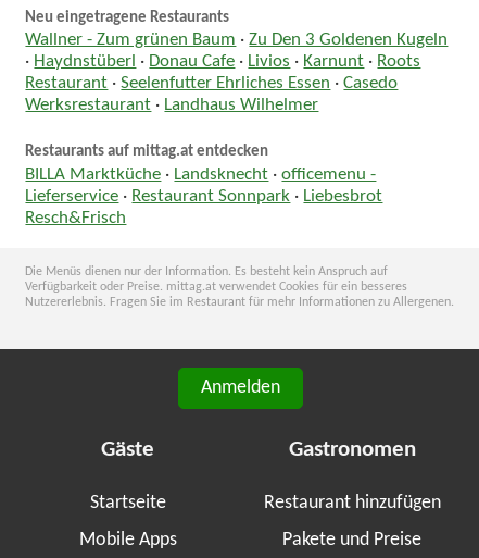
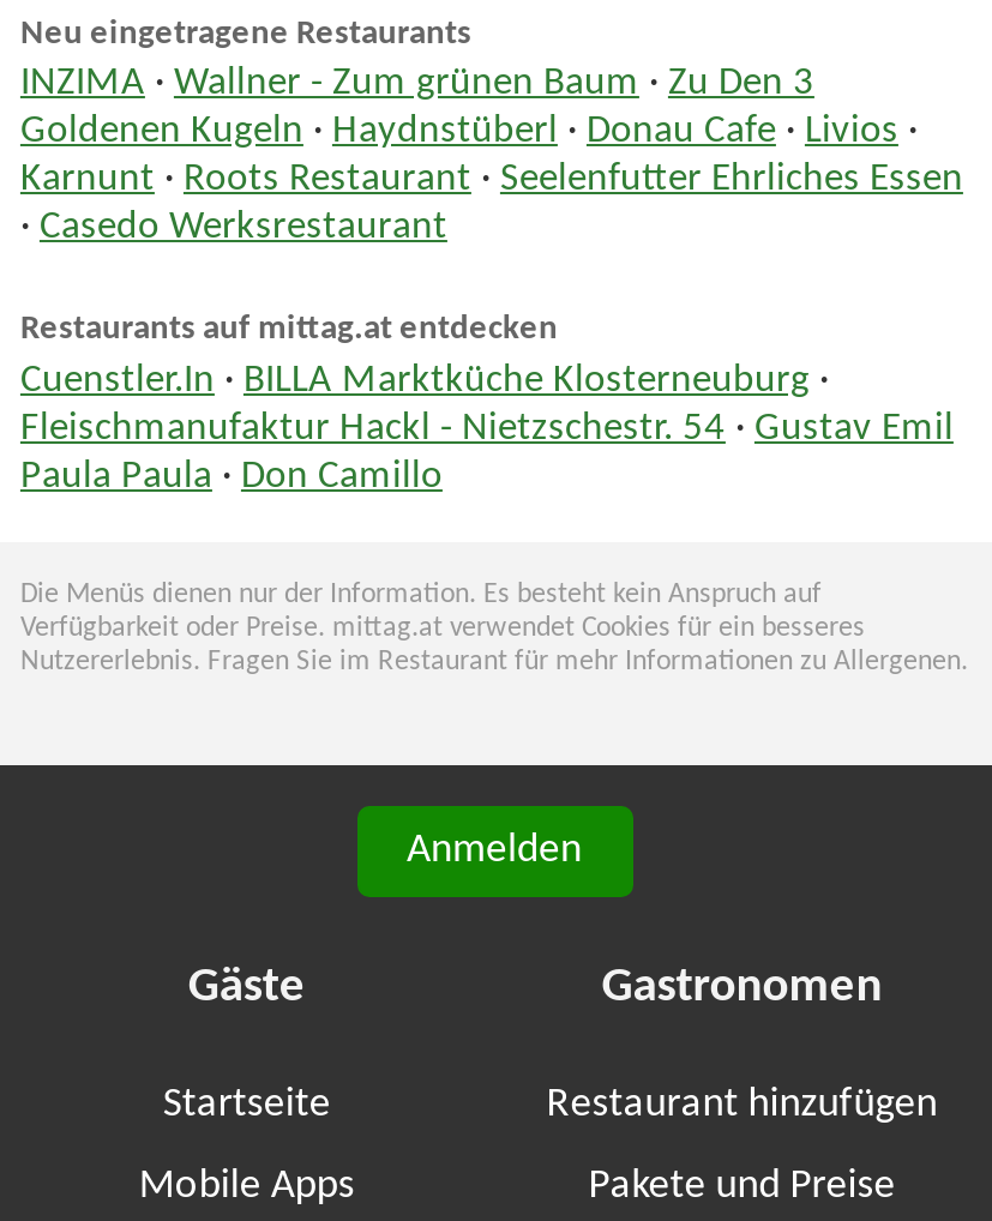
- Wallner - Zum grünen Baum · Zu Den 3 Goldenen Kugeln
- · Haydnstüberl · Donau Cafe · Livios · Karnunt · Roots
- Restaurant · Seelenfutter Ehrliches Essen · Casedo
- Werksrestaurant · Landhaus Wilhelmer
+ INZIMA · Wallner - Zum grünen Baum · Zu Den 3
+ Goldenen Kugeln · Haydnstüberl · Donau Cafe · Livios ·
+ Karnunt · Roots Restaurant · Seelenfutter Ehrliches Essen
+ · Casedo Werksrestaurant

- BILLA Marktküche · Landsknecht · officemenu -
- Lieferservice · Restaurant Sonnpark · Liebesbrot
- Resch&Frisch
+ Cuenstler.In · BILLA Marktküche Klosterneuburg ·
+ Fleischmanufaktur Hackl - Nietzschestr. 54 · Gustav Emil
+ Paula Paula · Don Camillo
